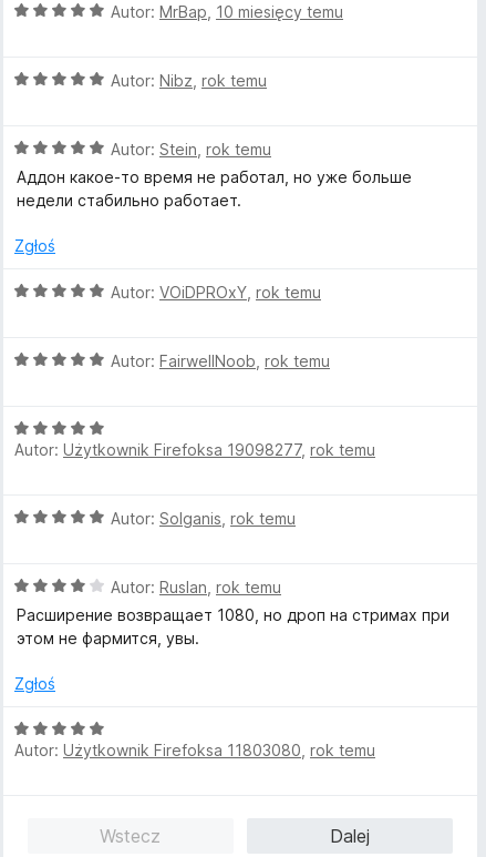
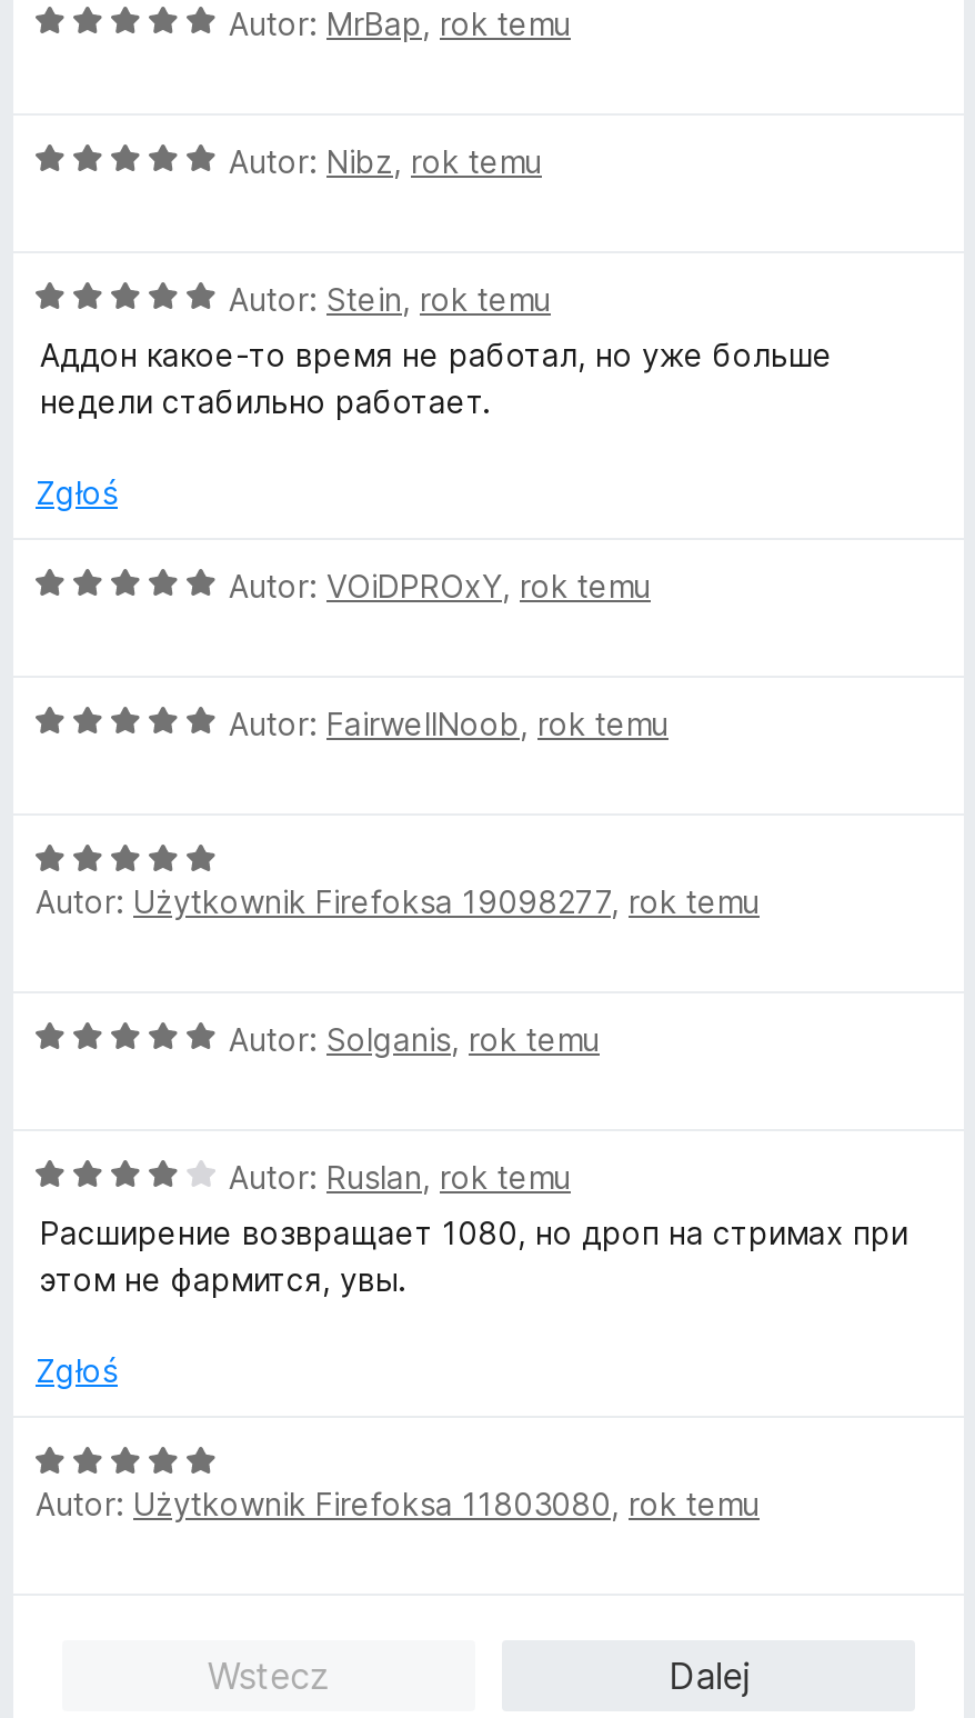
- Autor: MrBap, 10 miesięcy temu
+ Autor: MrBap, rok temu
